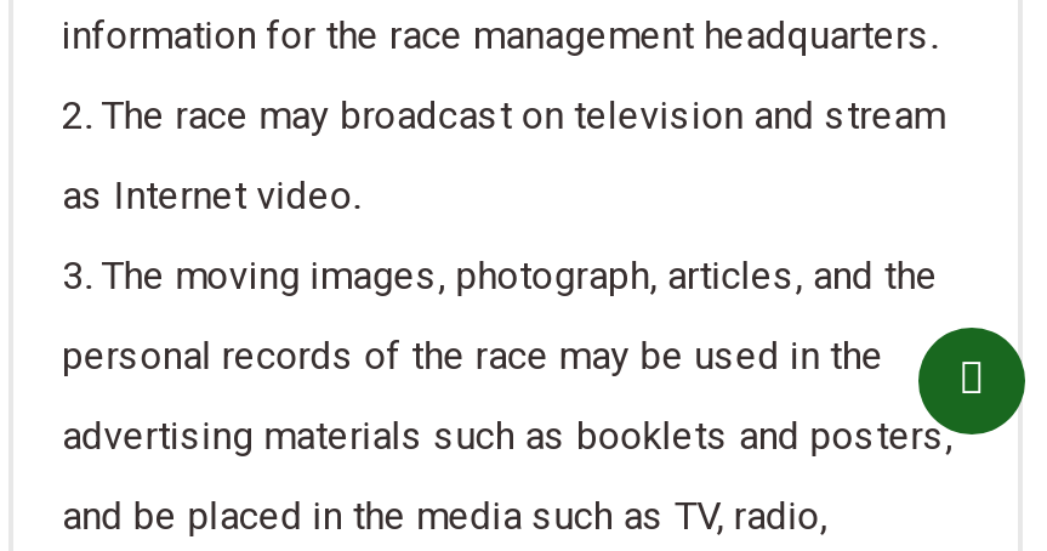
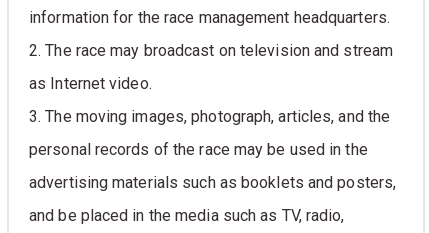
- [image]
